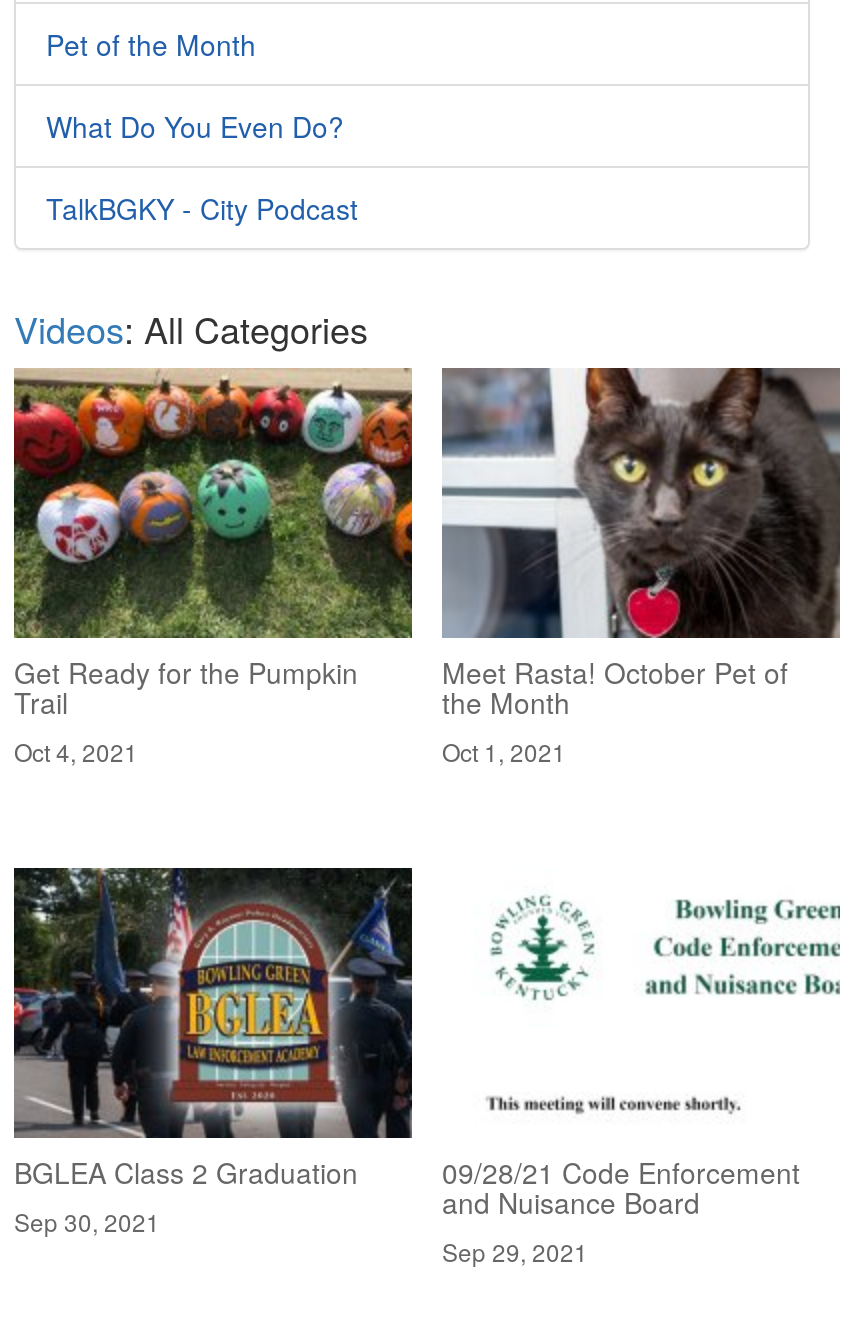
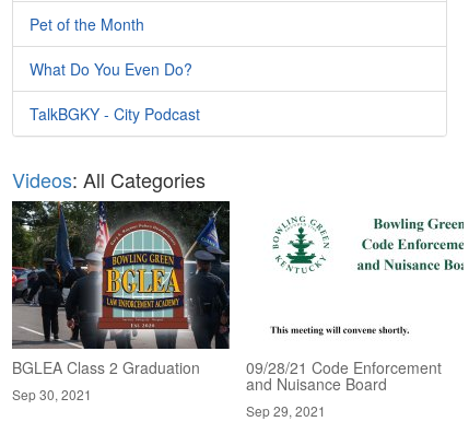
- [image]
- Get Ready for the Pumpkin
- Trail
- Oct 4, 2021

- [image]
- Meet Rasta! October Pet of
- the Month
- Oct 1, 2021
